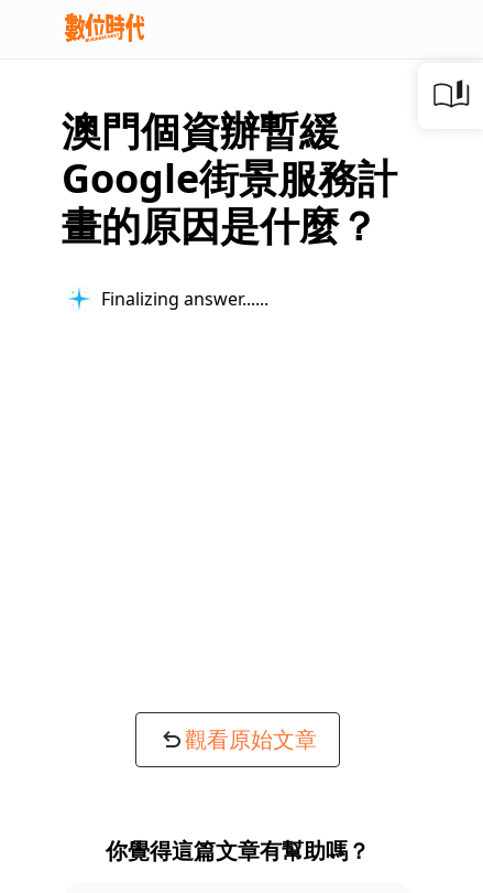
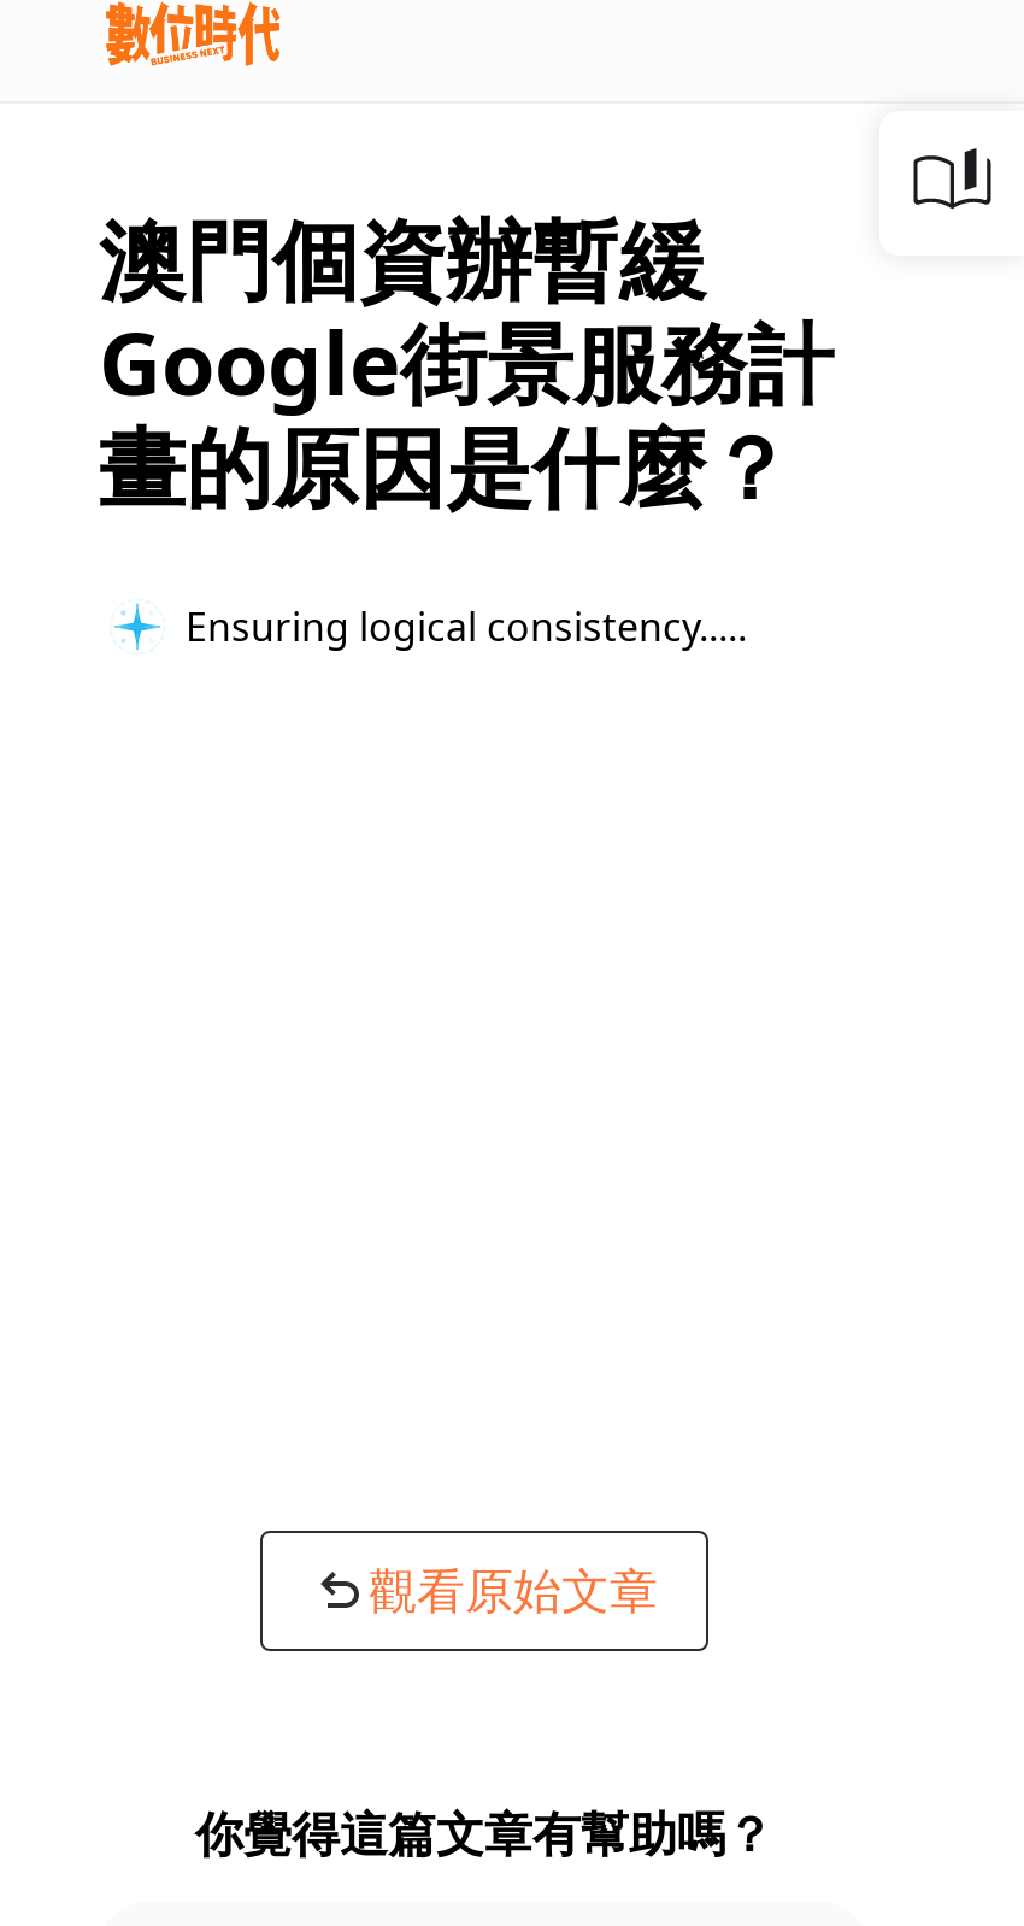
- Finalizing answer...
+ Ensuring logical consistency...
